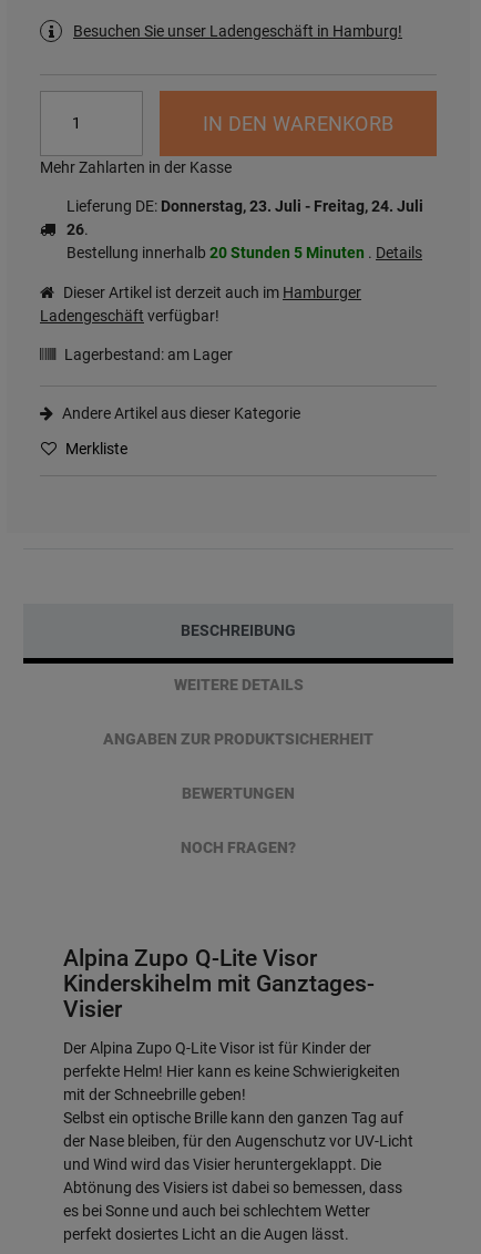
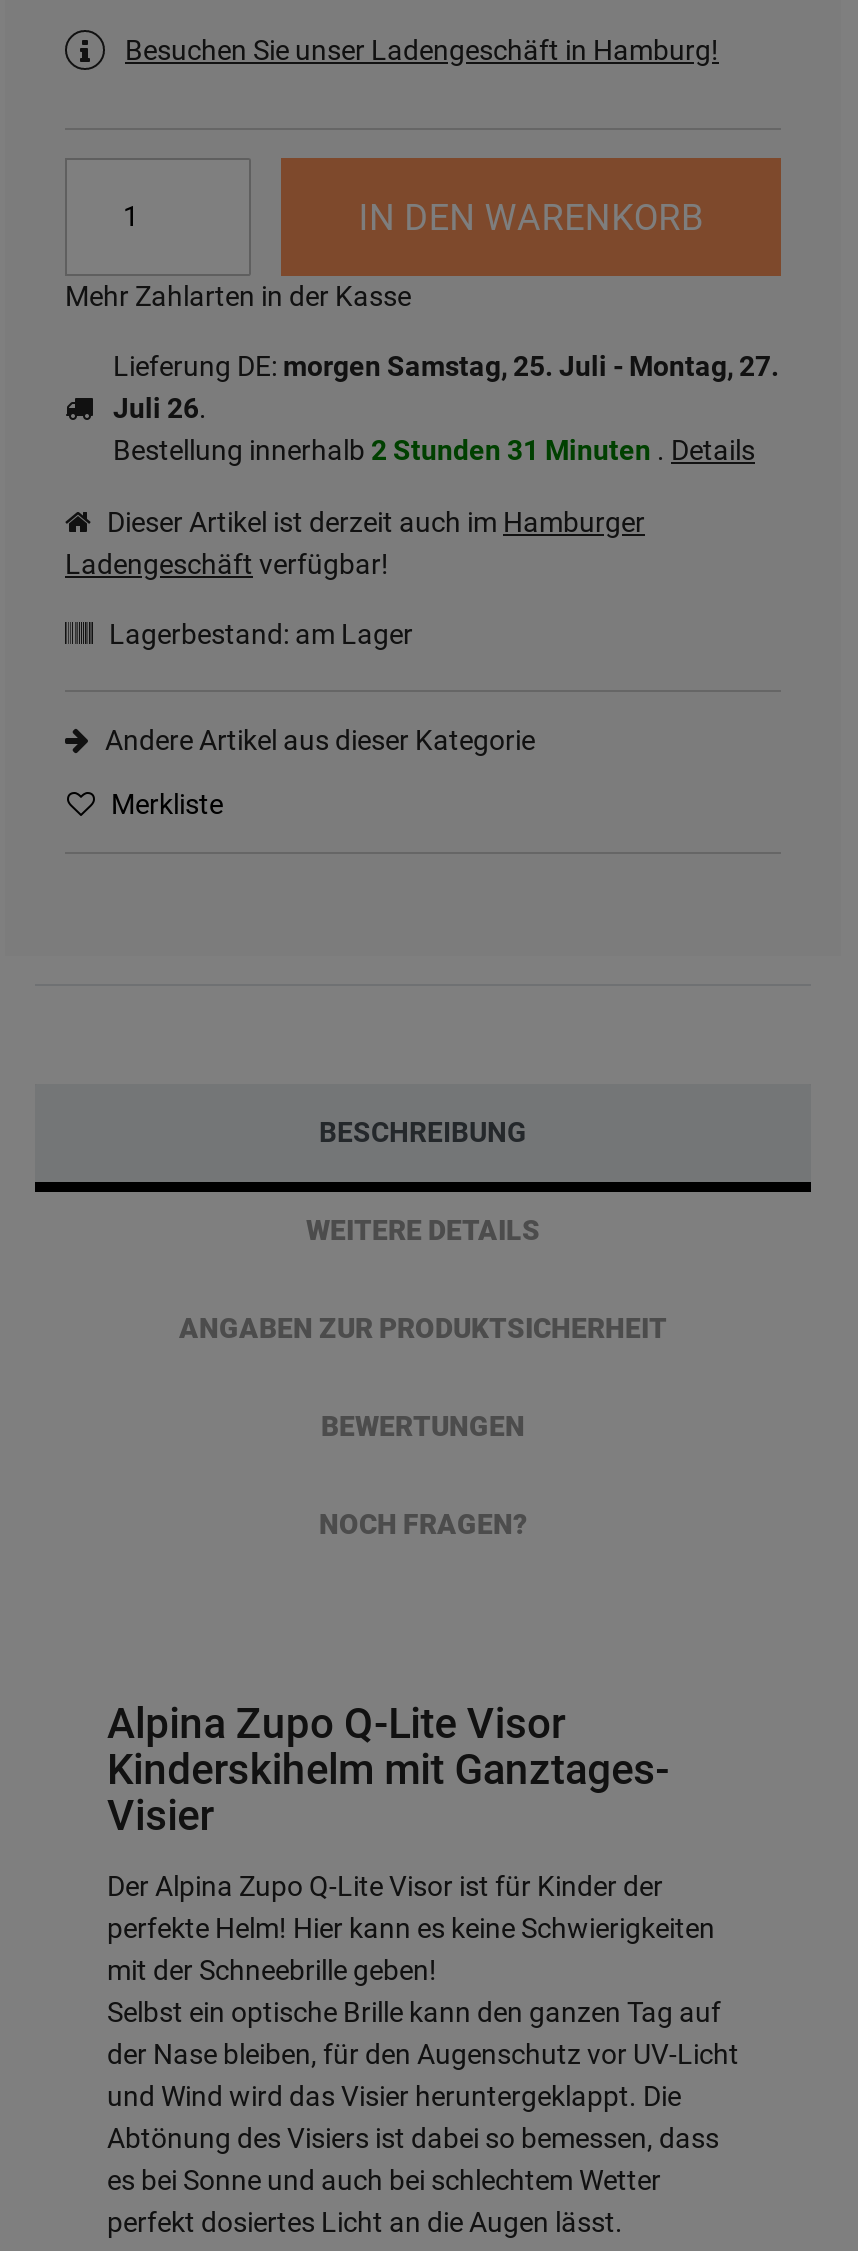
- Lieferung DE: Donnerstag, 23. Juli - Freitag, 24. Juli
- 26.
- Bestellung innerhalb 20 Stunden 5 Minuten . Details
+ Lieferung DE: morgen Samstag, 25. Juli - Montag, 27.
+ Juli 26.
+ Bestellung innerhalb 2 Stunden 31 Minuten . Details
